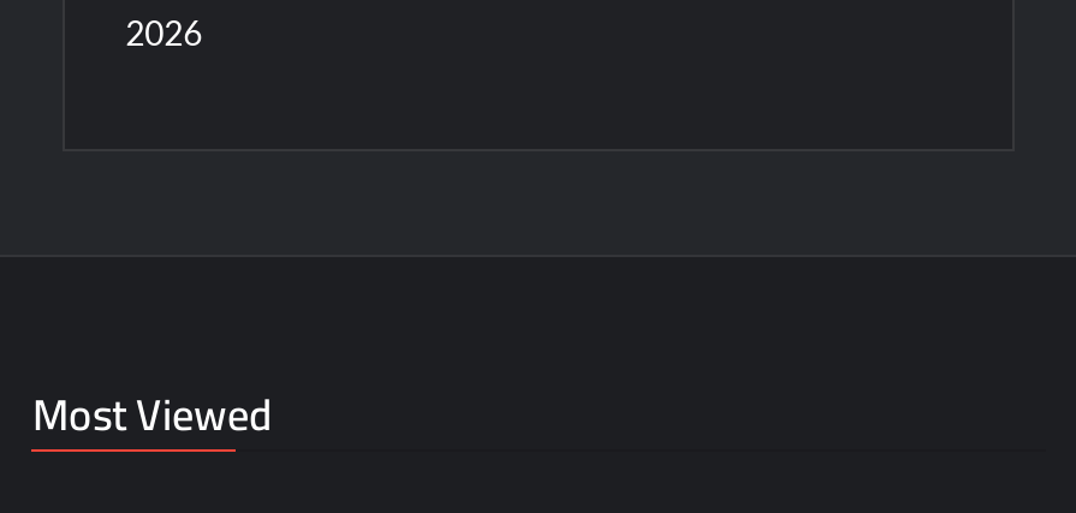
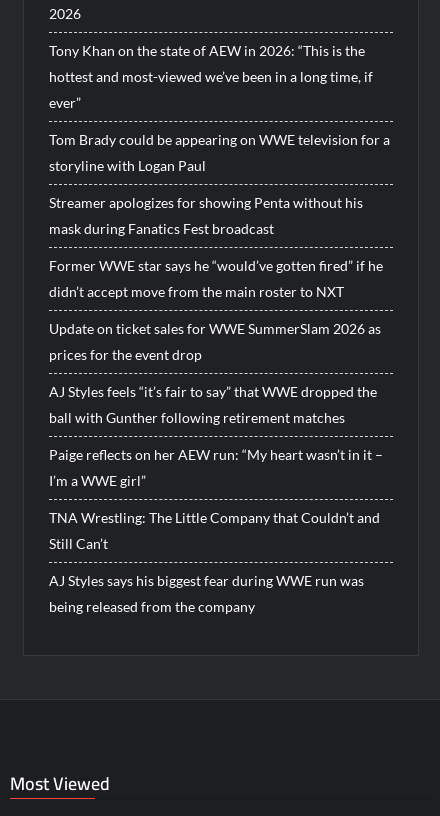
+ Tony Khan on the state of AEW in 2026: “This is the
+ hottest and most-viewed we’ve been in a long time, if
+ ever”
+ Tom Brady could be appearing on WWE television for a
+ storyline with Logan Paul
+ Streamer apologizes for showing Penta without his
+ mask during Fanatics Fest broadcast
+ Former WWE star says he “would’ve gotten fired” if he
+ didn’t accept move from the main roster to NXT
+ Update on ticket sales for WWE SummerSlam 2026 as
+ prices for the event drop
+ AJ Styles feels “it’s fair to say” that WWE dropped the
+ ball with Gunther following retirement matches
+ Paige reflects on her AEW run: “My heart wasn’t in it –
+ I’m a WWE girl”
+ TNA Wrestling: The Little Company that Couldn’t and
+ Still Can’t
+ AJ Styles says his biggest fear during WWE run was
+ being released from the company
